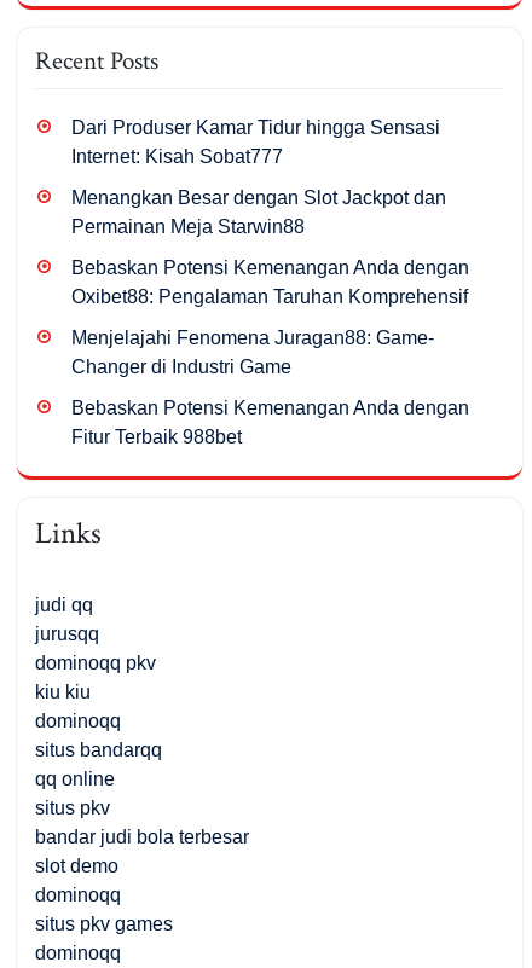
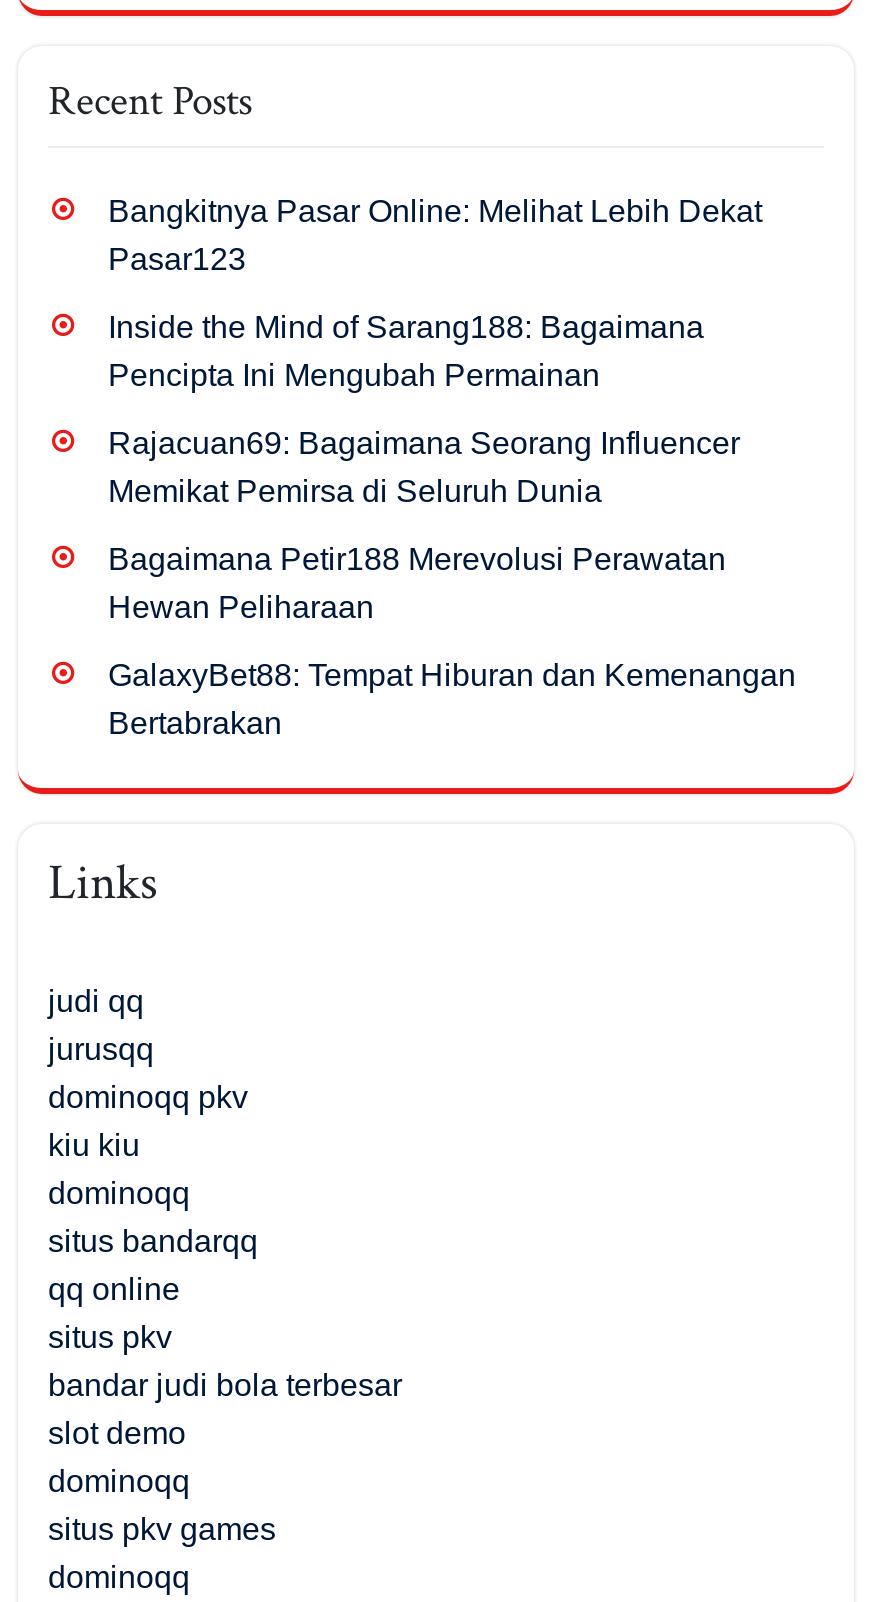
- Dari Produser Kamar Tidur hingga Sensasi
- Internet: Kisah Sobat777
+ Bangkitnya Pasar Online: Melihat Lebih Dekat
+ Pasar123

- Menangkan Besar dengan Slot Jackpot dan
- Permainan Meja Starwin88
+ Inside the Mind of Sarang188: Bagaimana
+ Pencipta Ini Mengubah Permainan

- Bebaskan Potensi Kemenangan Anda dengan
- Oxibet88: Pengalaman Taruhan Komprehensif
+ Rajacuan69: Bagaimana Seorang Influencer
+ Memikat Pemirsa di Seluruh Dunia

- Menjelajahi Fenomena Juragan88: Game-
- Changer di Industri Game
+ Bagaimana Petir188 Merevolusi Perawatan
+ Hewan Peliharaan

- Bebaskan Potensi Kemenangan Anda dengan
- Fitur Terbaik 988bet
+ GalaxyBet88: Tempat Hiburan dan Kemenangan
+ Bertabrakan
